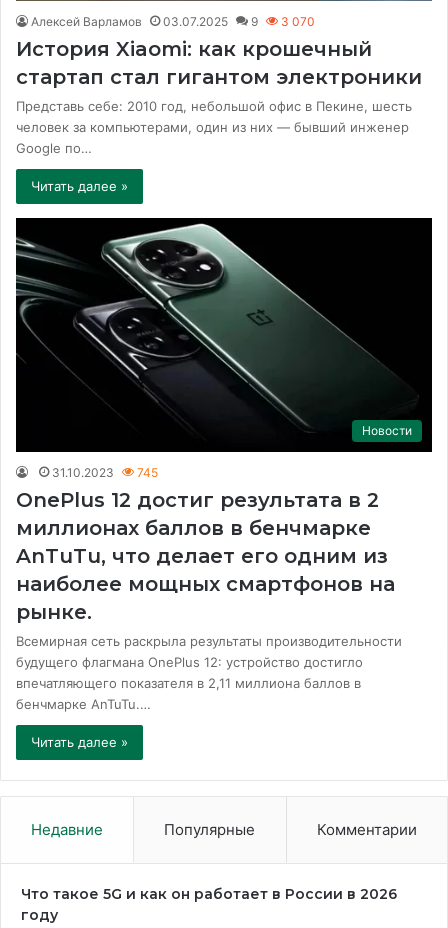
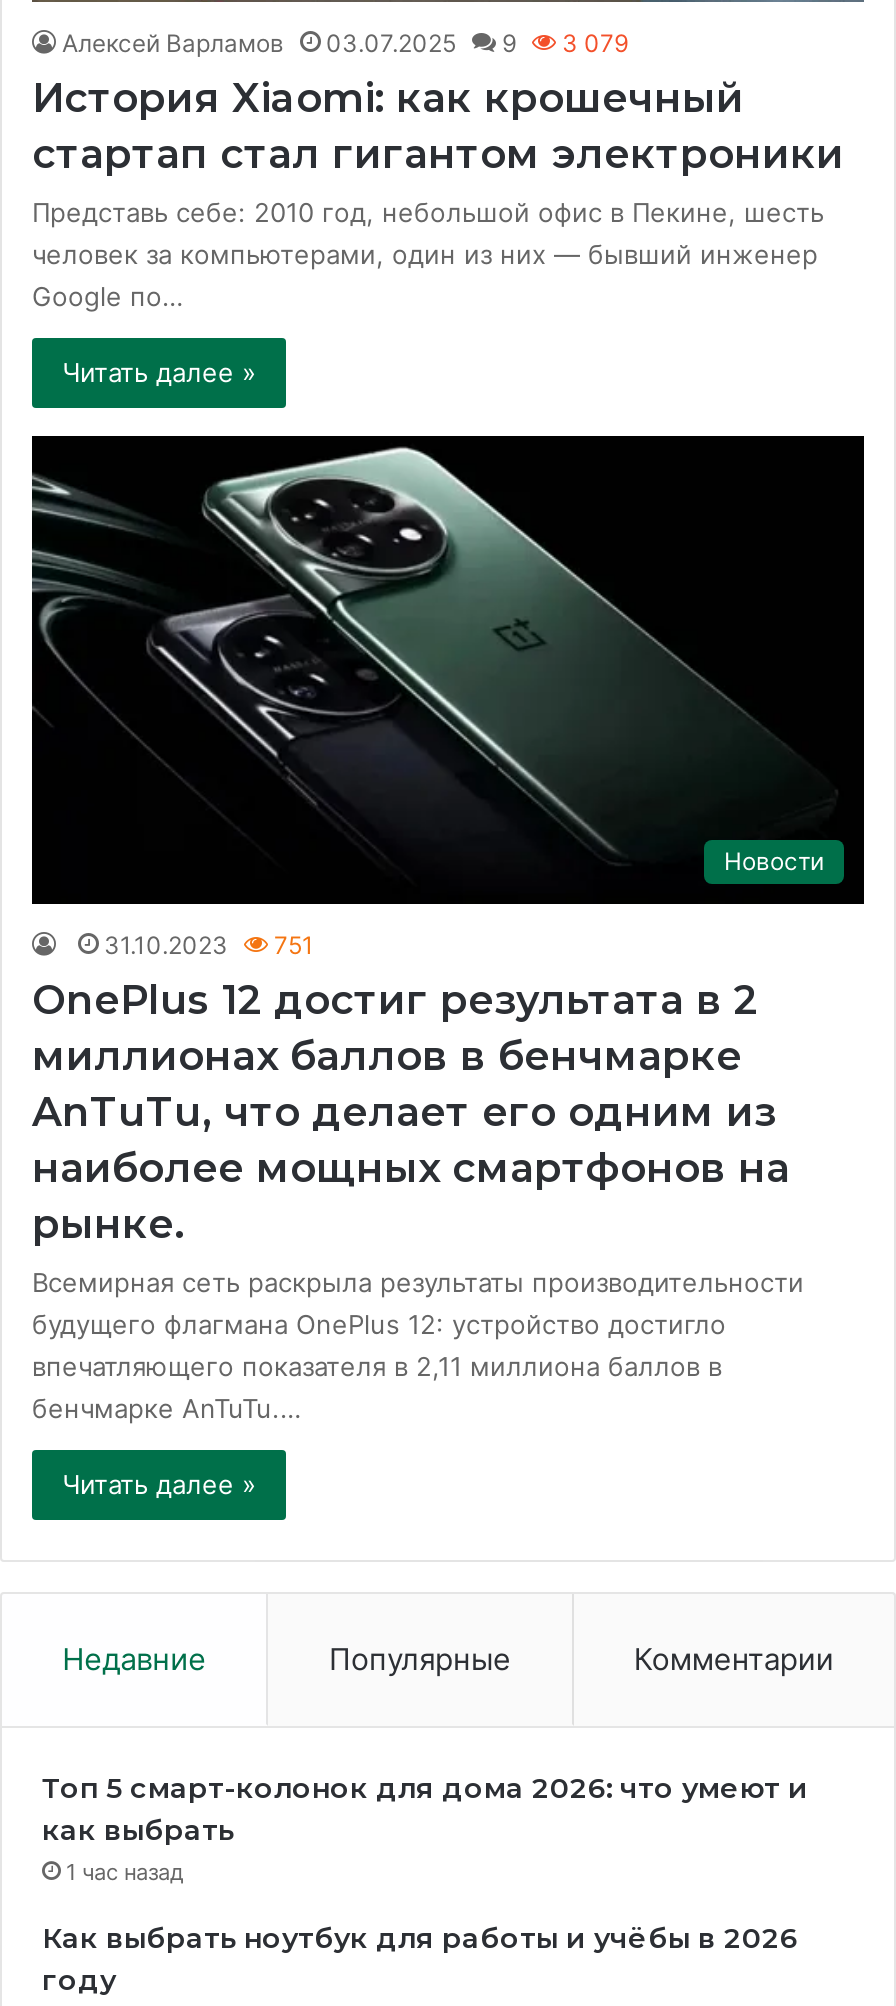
- Алексей Варламов 03.07.2025 9 3 070
+ Алексей Варламов 03.07.2025 9 3 079

- 31.10.2023 745
+ 31.10.2023 751

- Что такое 5G и как он работает в России в 2026
+ Топ 5 смарт-колонок для дома 2026: что умеют и
+ как выбрать
+ 1 час назад
+ Как выбрать ноутбук для работы и учёбы в 2026
